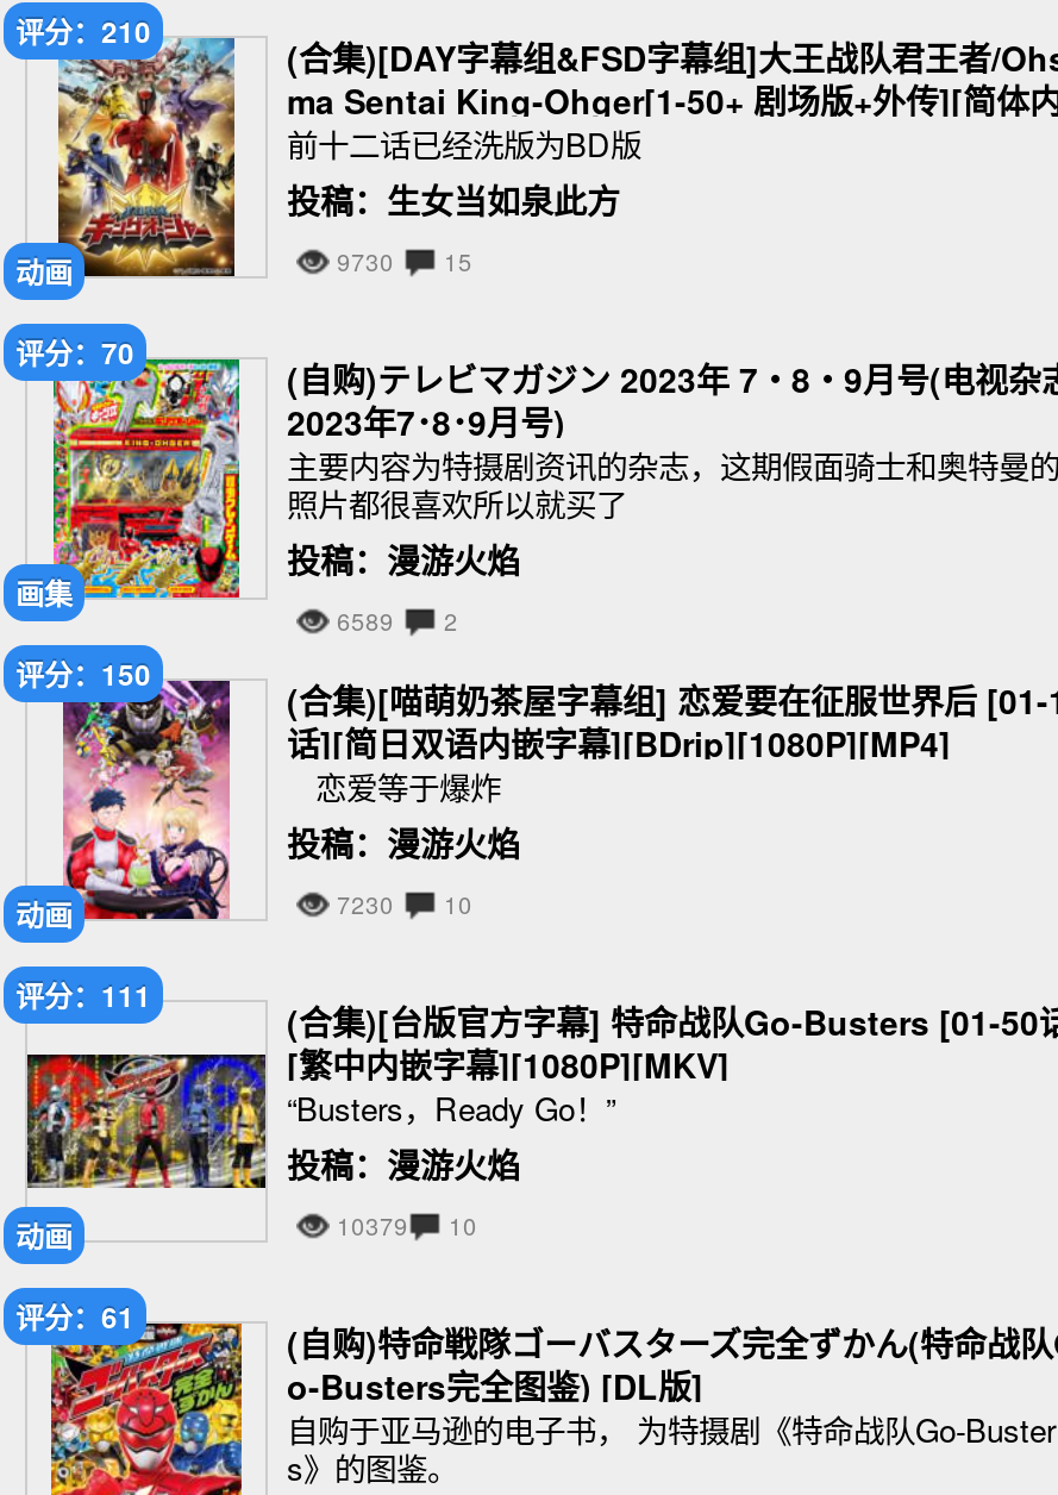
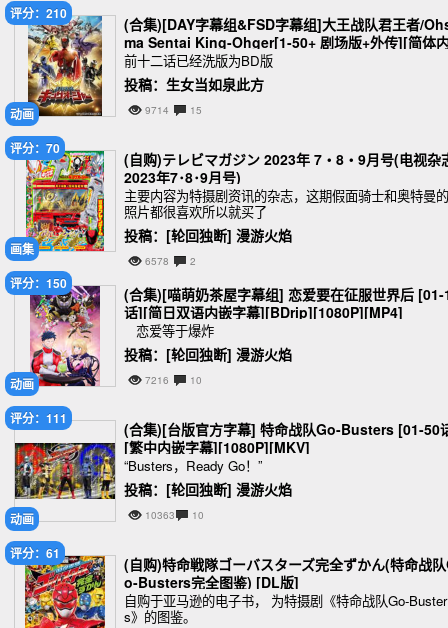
- 9730 15
+ 9714 15

- 投稿：漫游火焰
- 6589
+ 投稿：[轮回独断] 漫游火焰
+ 6578

- 投稿：漫游火焰
- 7230
+ 投稿：[轮回独断] 漫游火焰
+ 7216

- 投稿：漫游火焰
- 10379
+ 投稿：[轮回独断] 漫游火焰
+ 10363
